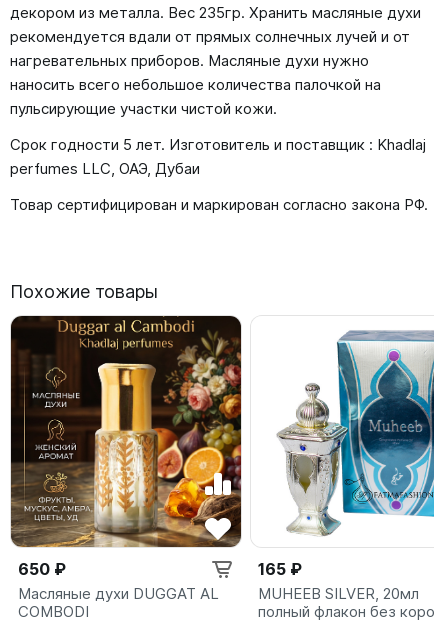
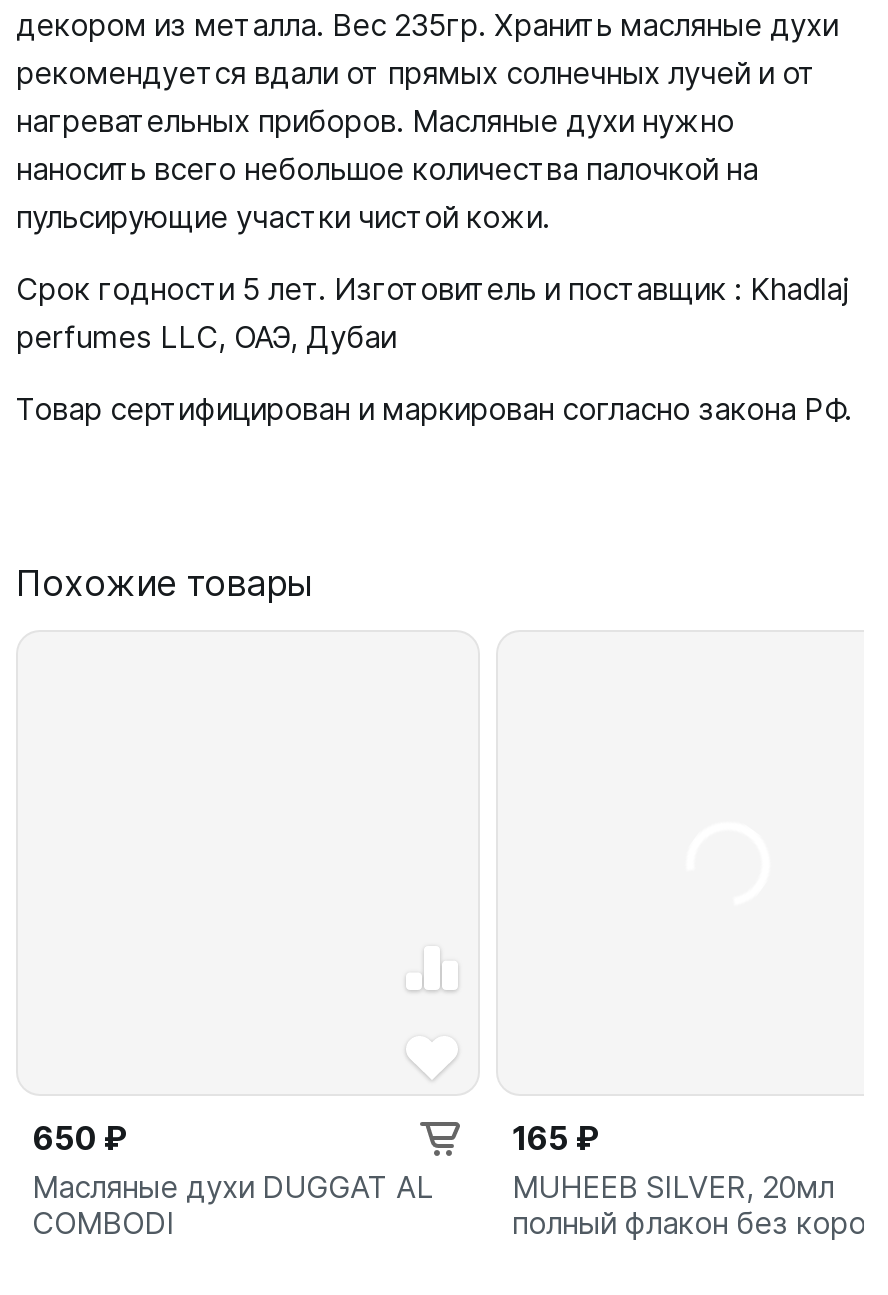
- [image]

- [image]
